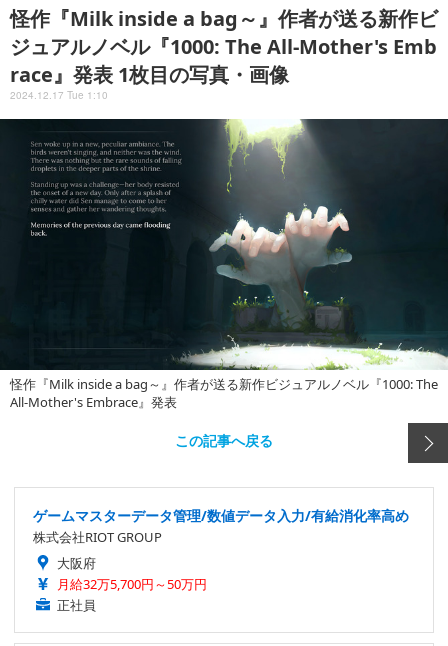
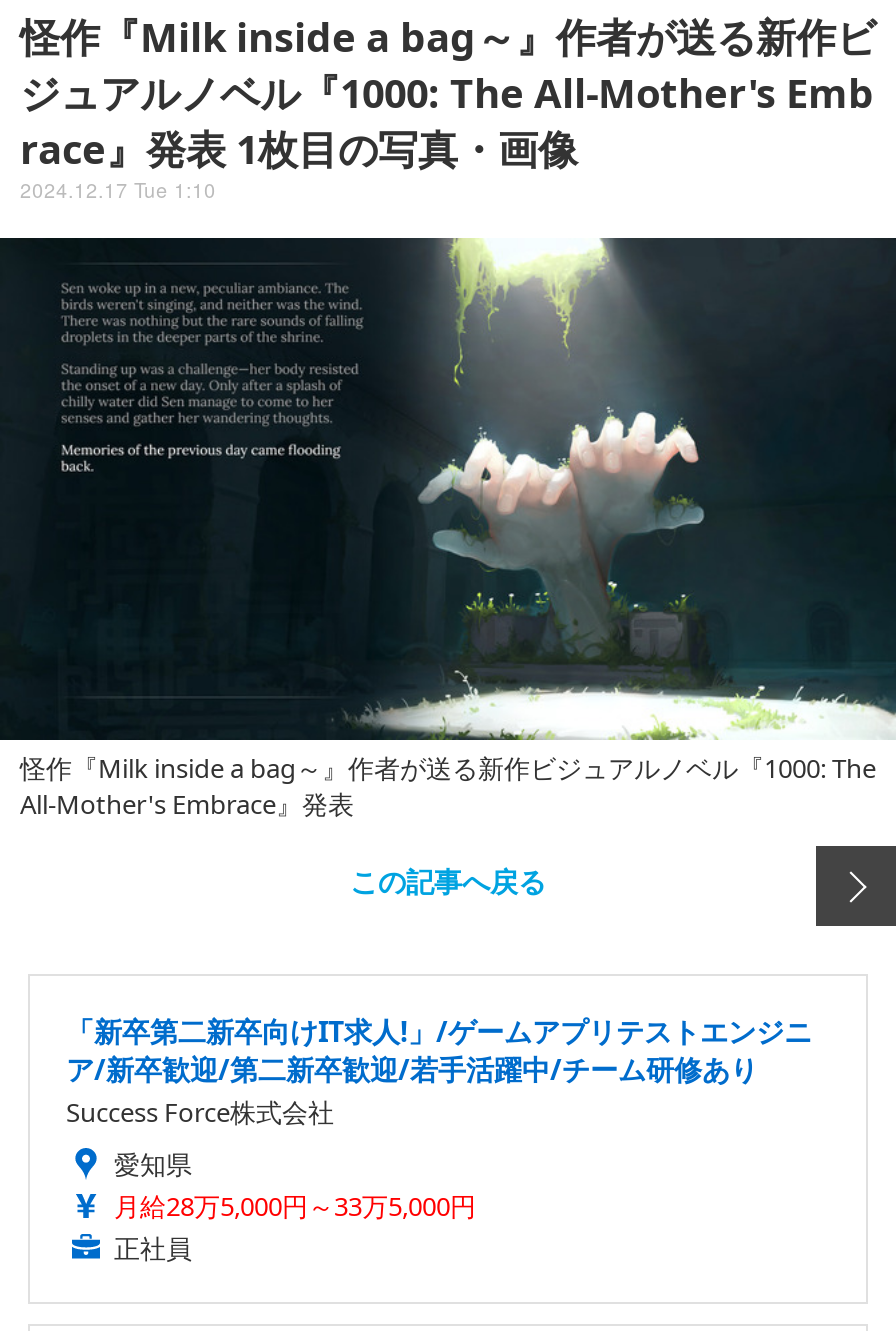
- ゲームマスターデータ管理/数値データ入力/有給消化率高め
- 株式会社RIOT GROUP
- 大阪府
- 月給32万5,700円～50万円
+ 「新卒第二新卒向けIT求人!」/ゲームアプリテストエンジニ
+ ア/新卒歓迎/第二新卒歓迎/若手活躍中/チーム研修あり
+ Success Force株式会社
+ 愛知県
+ 月給28万5,000円～33万5,000円
